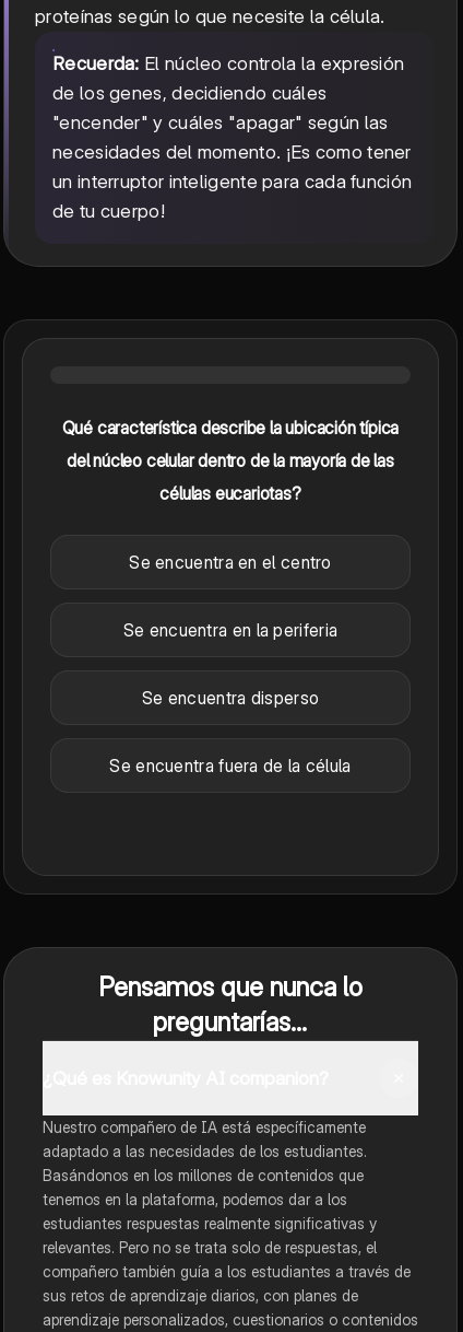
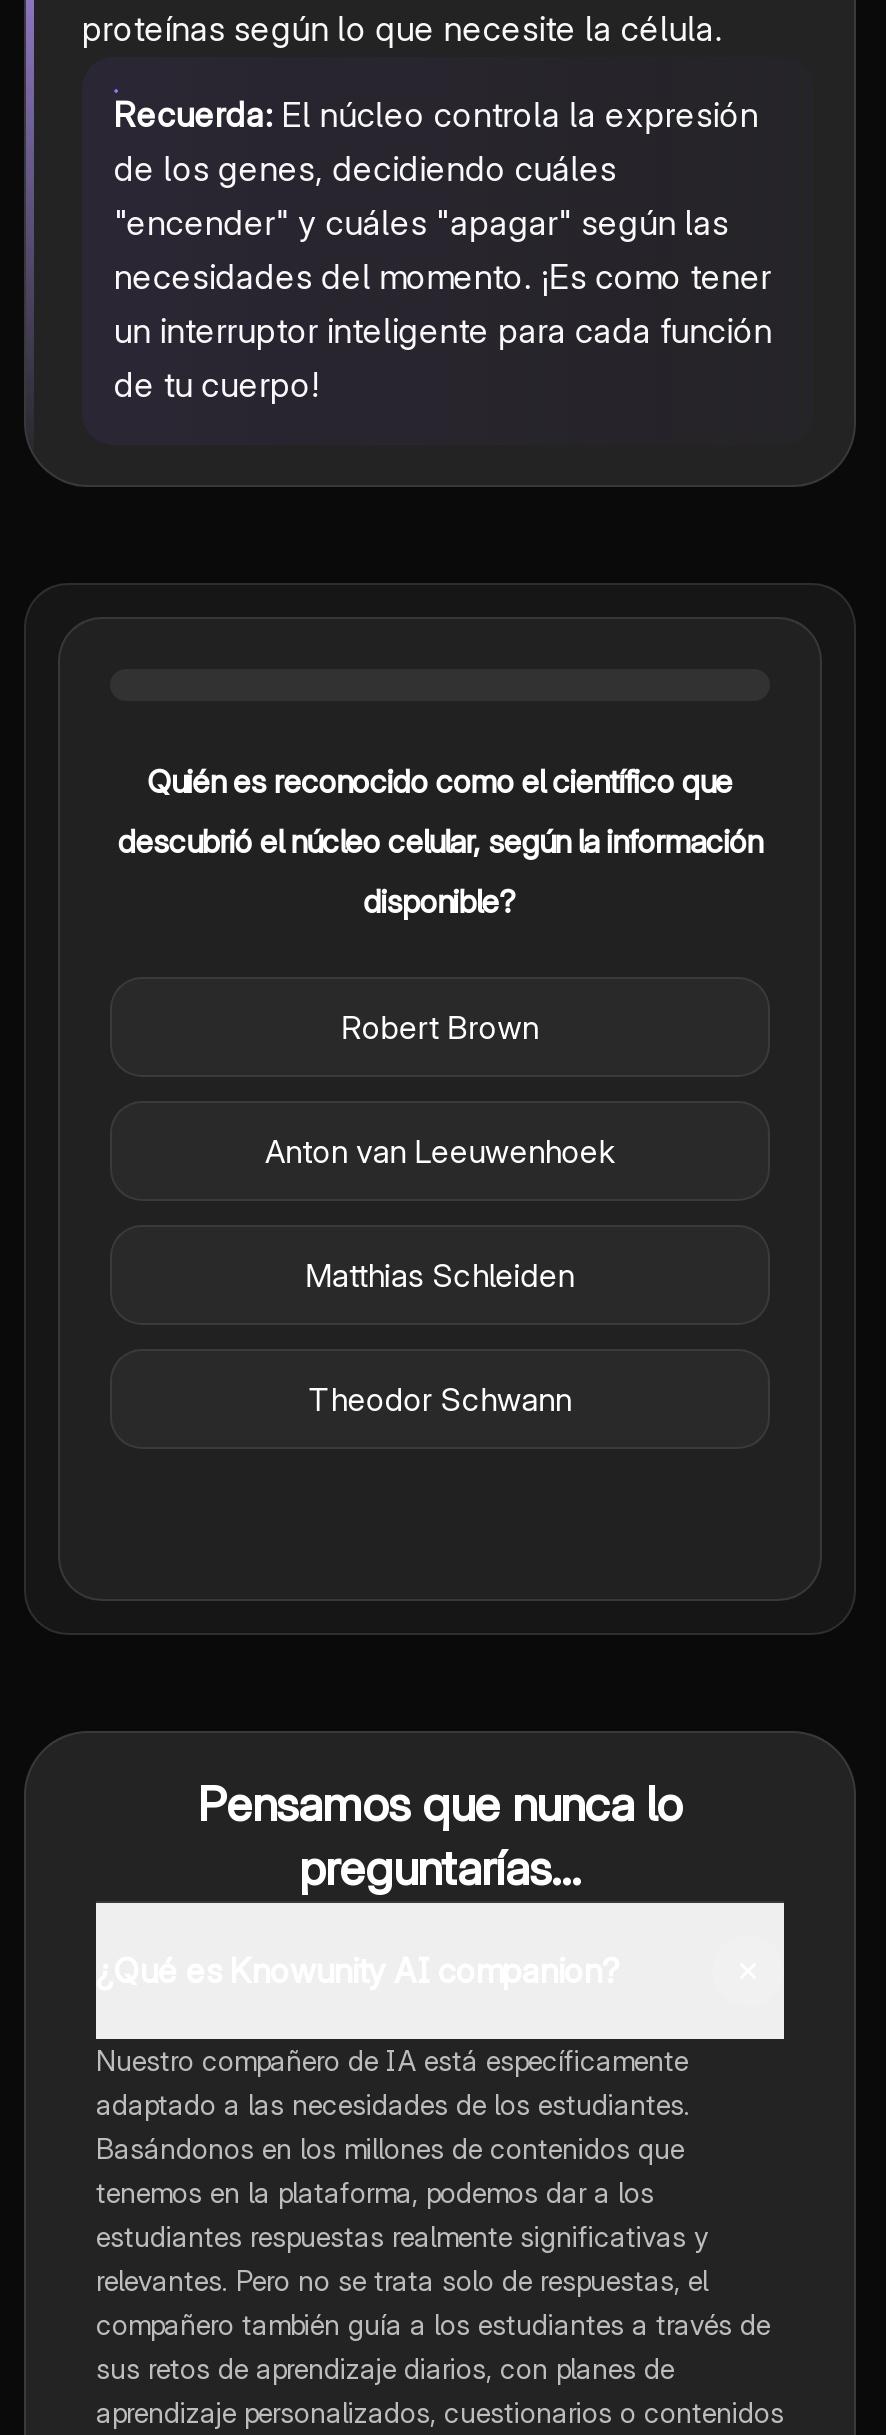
- Qué característica describe la ubicación típica
+ Quién es reconocido como el científico que

- del núcleo celular dentro de la mayoría de las
+ descubrió el núcleo celular, según la información

- células eucariotas?
+ disponible?

- Se encuentra en el centro
+ Robert Brown

- Se encuentra en la periferia
+ Anton van Leeuwenhoek

- Se encuentra disperso
+ Matthias Schleiden

- Se encuentra fuera de la célula
+ Theodor Schwann
